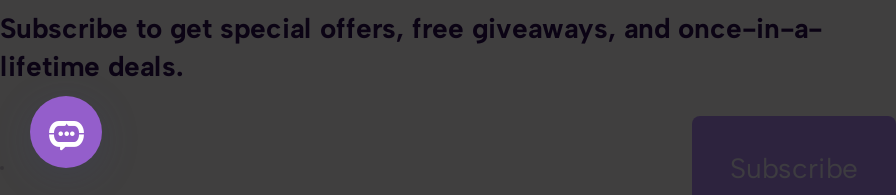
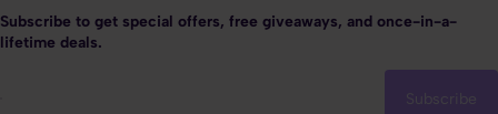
- [image]
